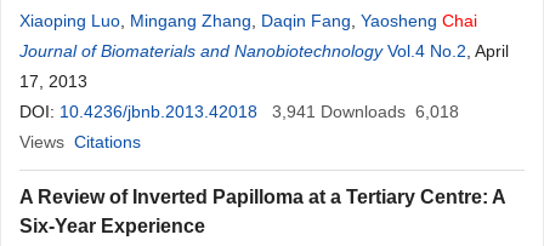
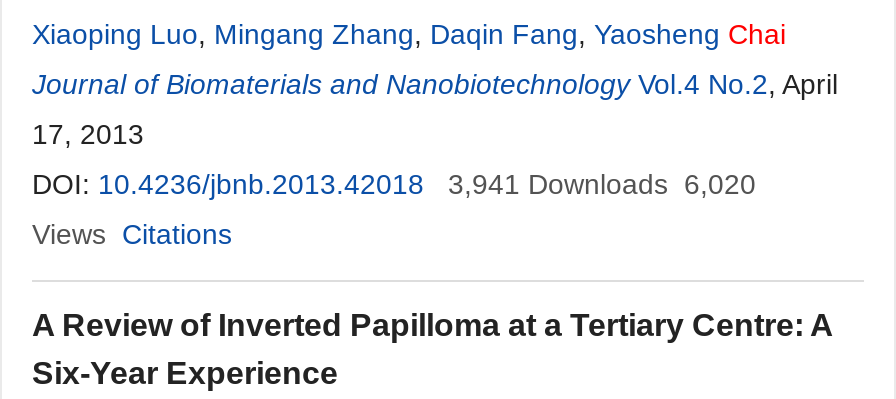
- DOI: 10.4236/jbnb.2013.42018 3,941 Downloads 6,018
+ DOI: 10.4236/jbnb.2013.42018 3,941 Downloads 6,020
